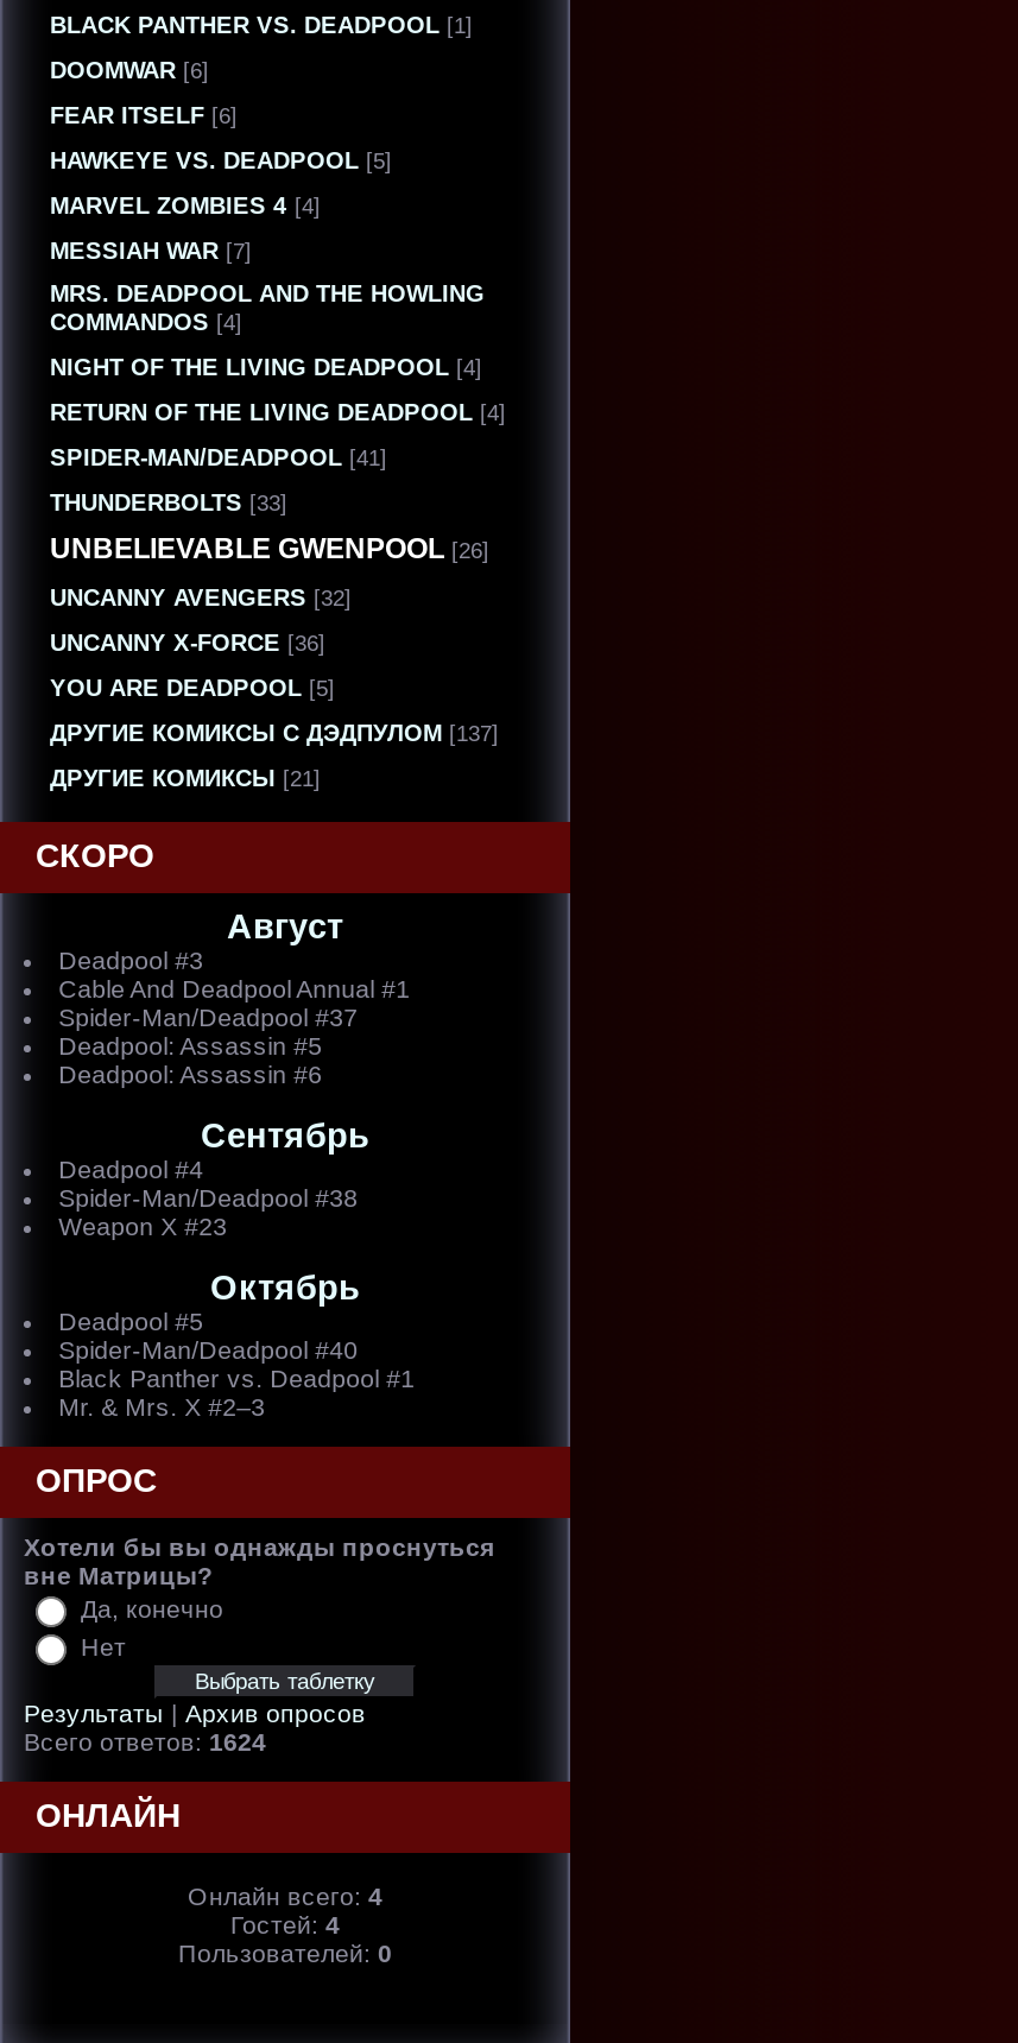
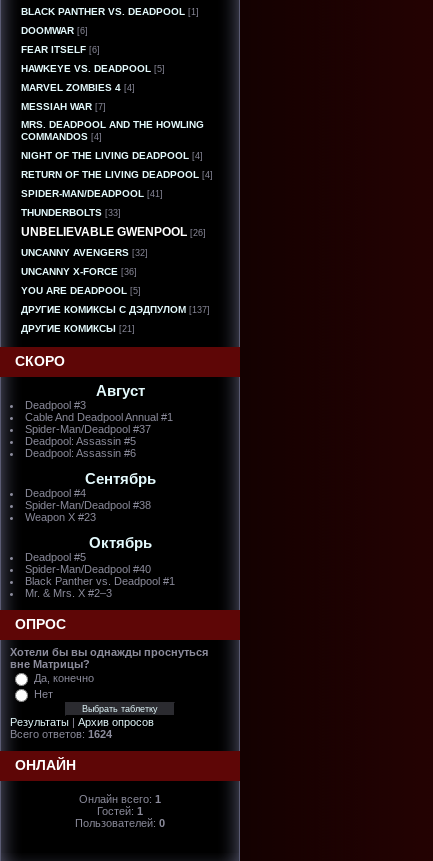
- Онлайн всего: 4
+ Онлайн всего: 1

- Гостей: 4
+ Гостей: 1
